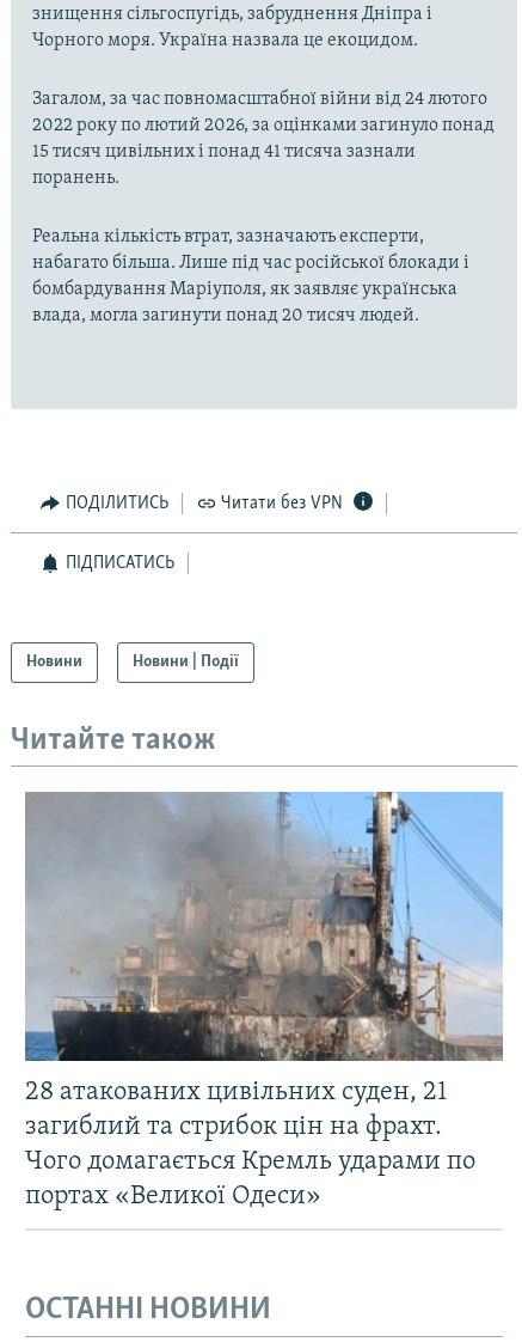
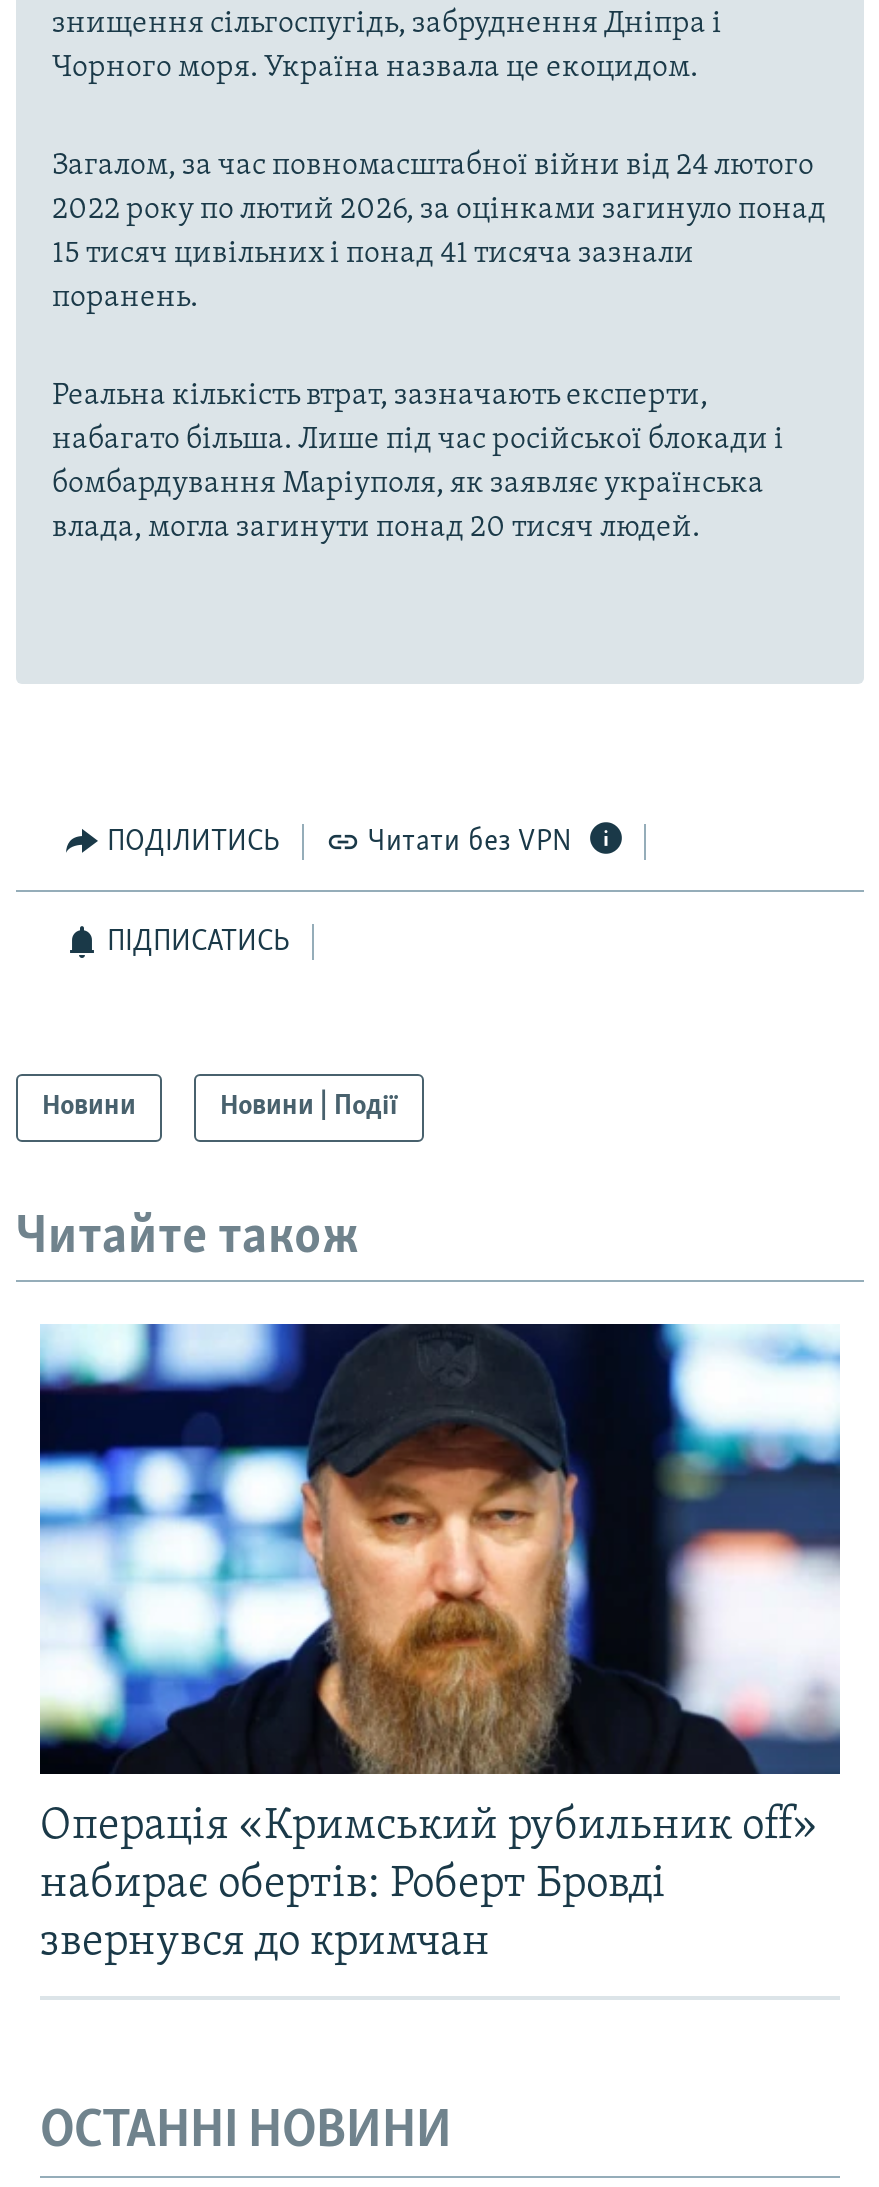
- [image]
- 28 атакованих цивільних суден, 21
- загиблий та стрибок цін на фрахт.
- Чого домагається Кремль ударами по
- портах «Великої Одеси»
+ [image]
+ Операція «Кримський рубильник off»
+ набирає обертів: Роберт Бровді
+ звернувся до кримчан
